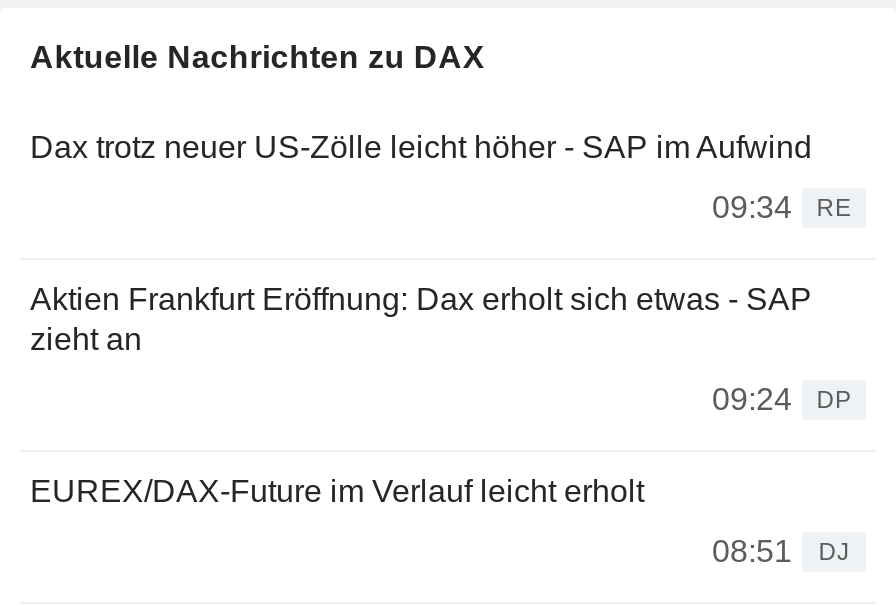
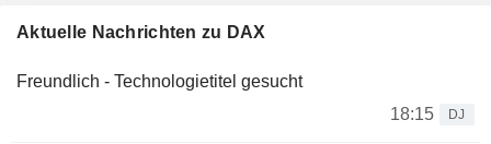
- Dax trotz neuer US-Zölle leicht höher - SAP im Aufwind
- 09:34
- RE
- Aktien Frankfurt Eröffnung: Dax erholt sich etwas - SAP
- zieht an
- 09:24
- DP
- EUREX/DAX-Future im Verlauf leicht erholt
- 08:51
+ Freundlich - Technologietitel gesucht
+ 18:15
